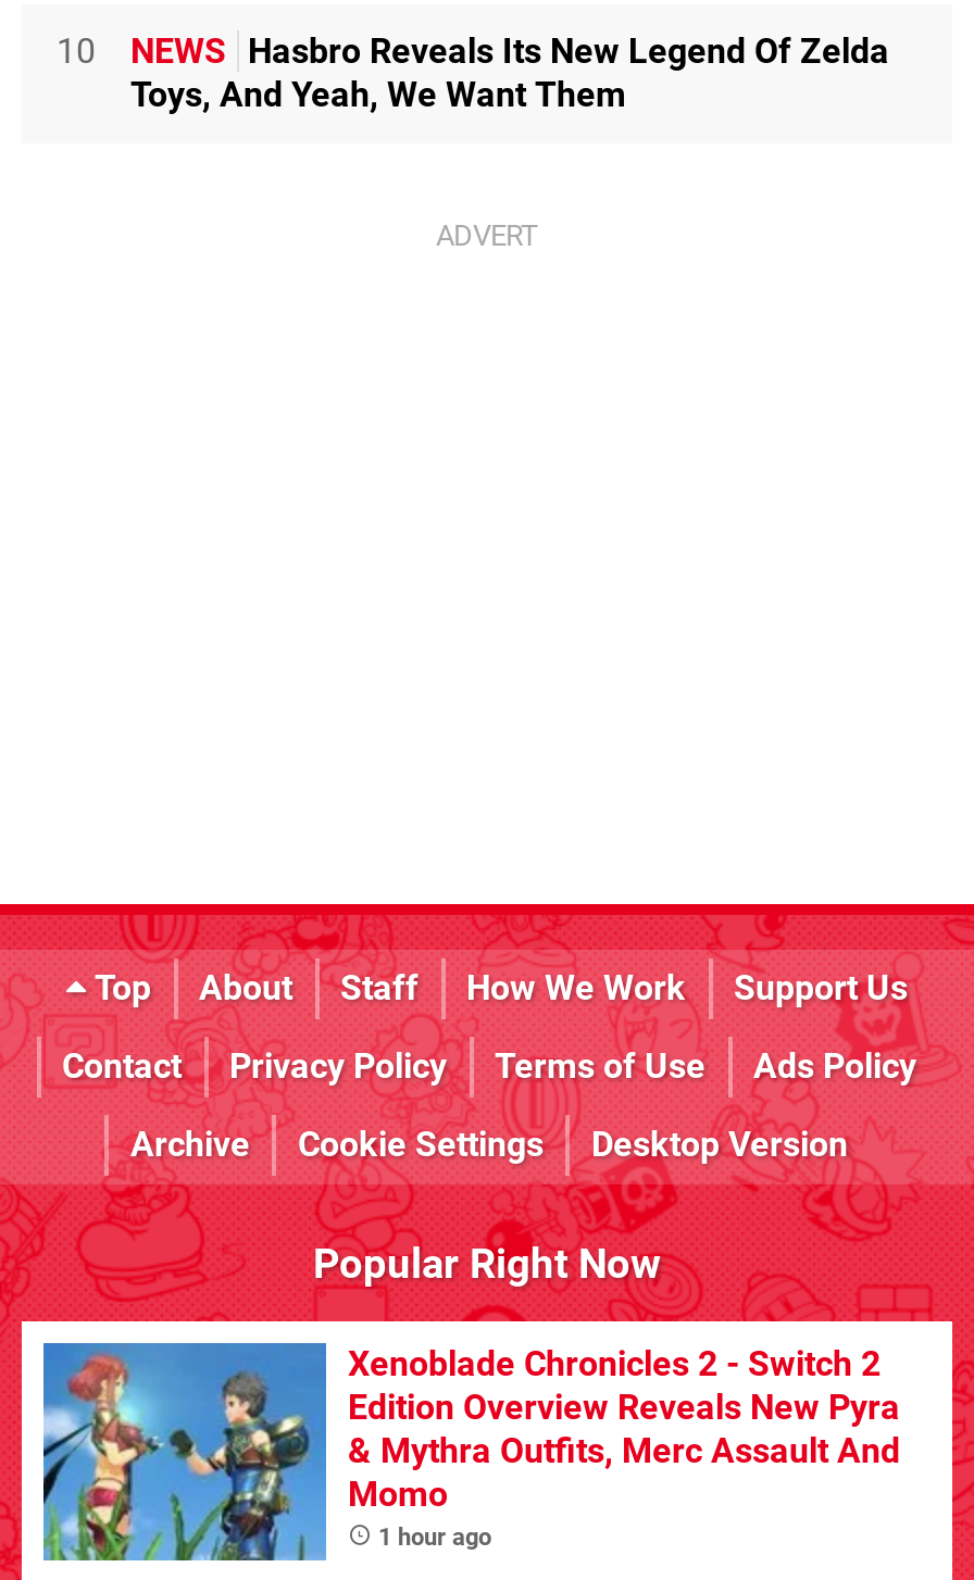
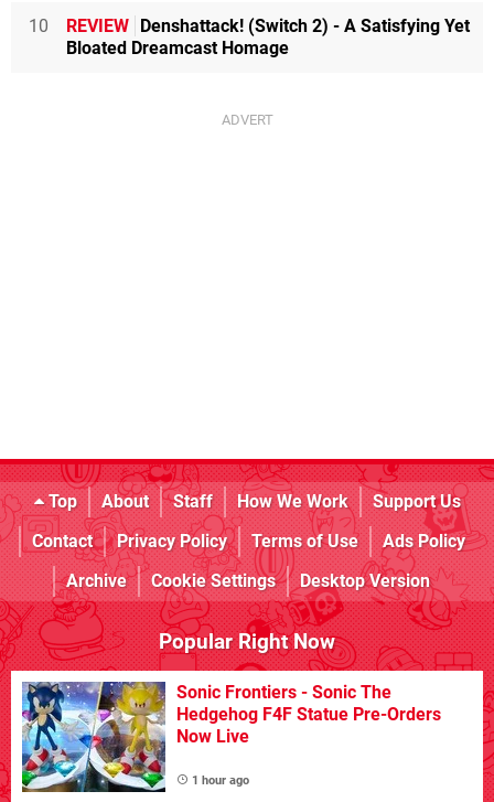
- NEWS Hasbro Reveals Its New Legend Of Zelda
- Toys, And Yeah, We Want Them
+ REVIEW Denshattack! (Switch 2) - A Satisfying Yet
+ Bloated Dreamcast Homage

- [image]
- Xenoblade Chronicles 2 - Switch 2
- Edition Overview Reveals New Pyra
- & Mythra Outfits, Merc Assault And
- Momo
+ [image]
+ Sonic Frontiers - Sonic The
+ Hedgehog F4F Statue Pre-Orders
+ Now Live
